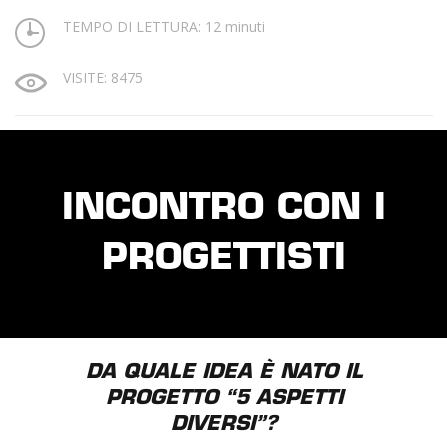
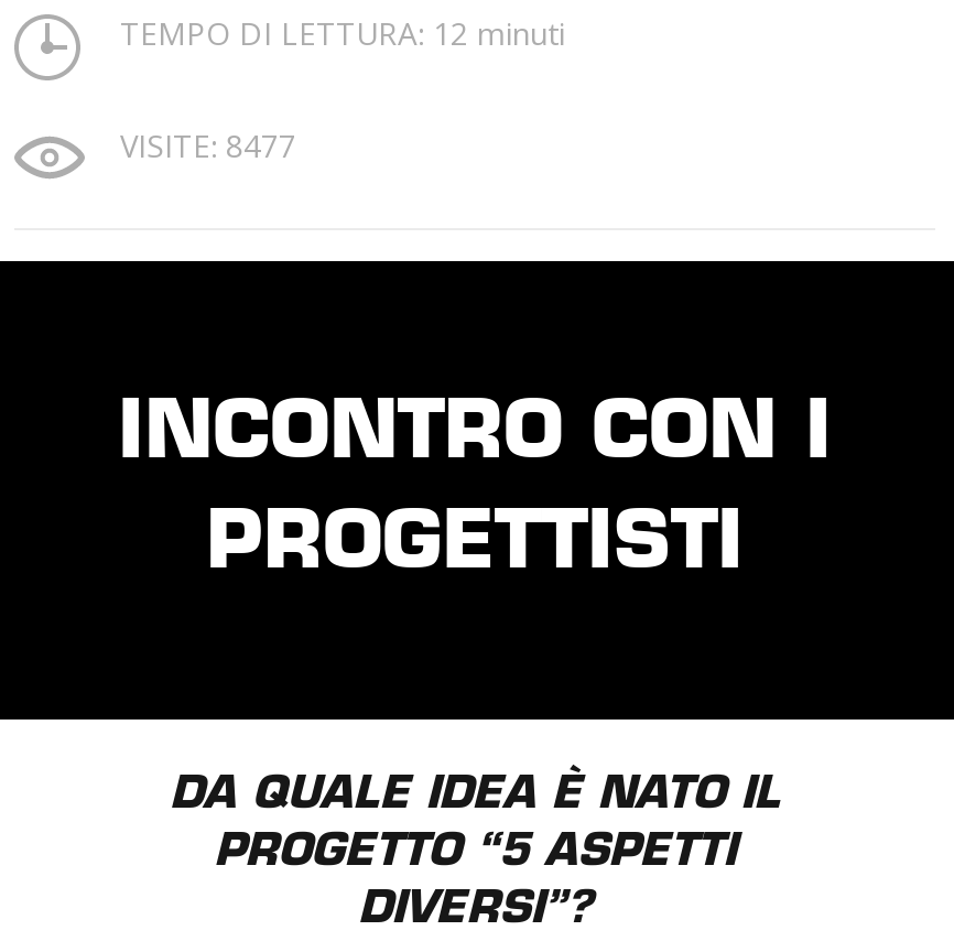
- VISITE: 8475
+ VISITE: 8477
